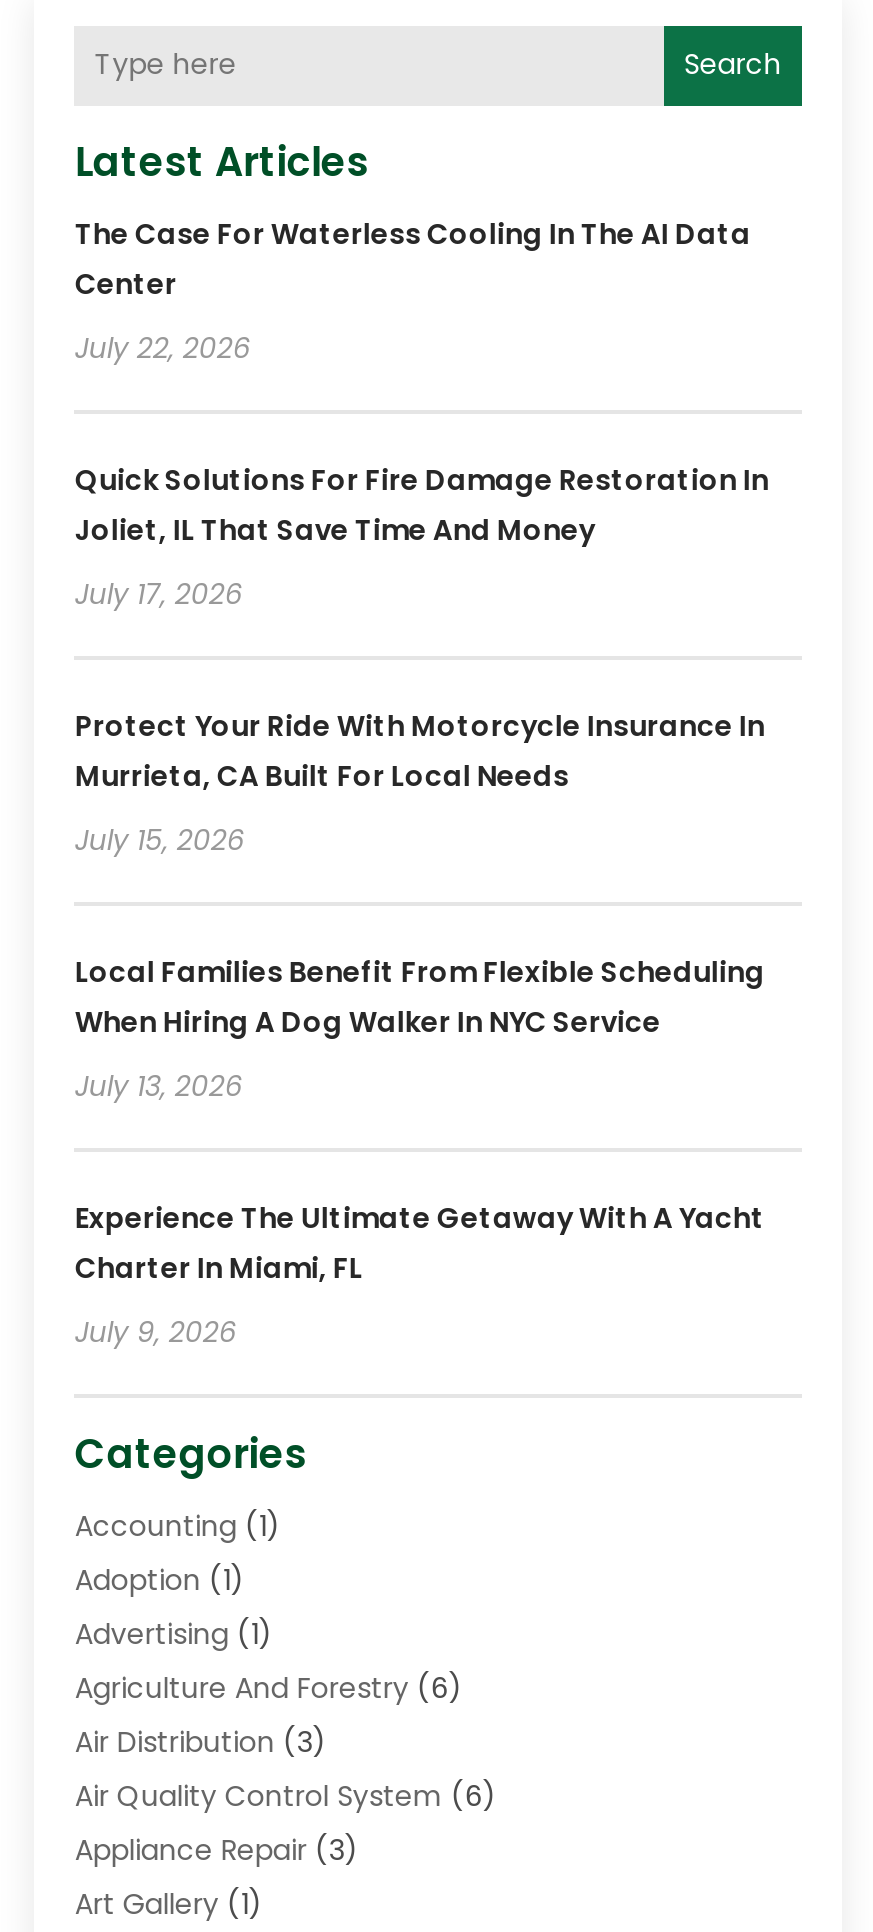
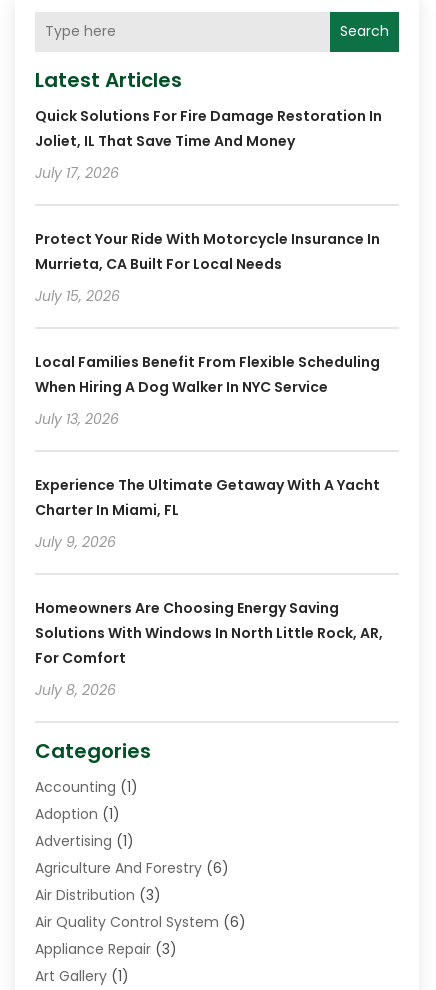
- The Case For Waterless Cooling In The AI Data
- Center
- July 22, 2026

moved up: Quick Solutions For Fire Damage Restoration In | Joliet, IL That Save Time And Money | July 17, 2026 | ... | Charter In Miami, FL | July 9, 2026

+ Homeowners Are Choosing Energy Saving
+ Solutions With Windows In North Little Rock, AR,
+ For Comfort
+ July 8, 2026
